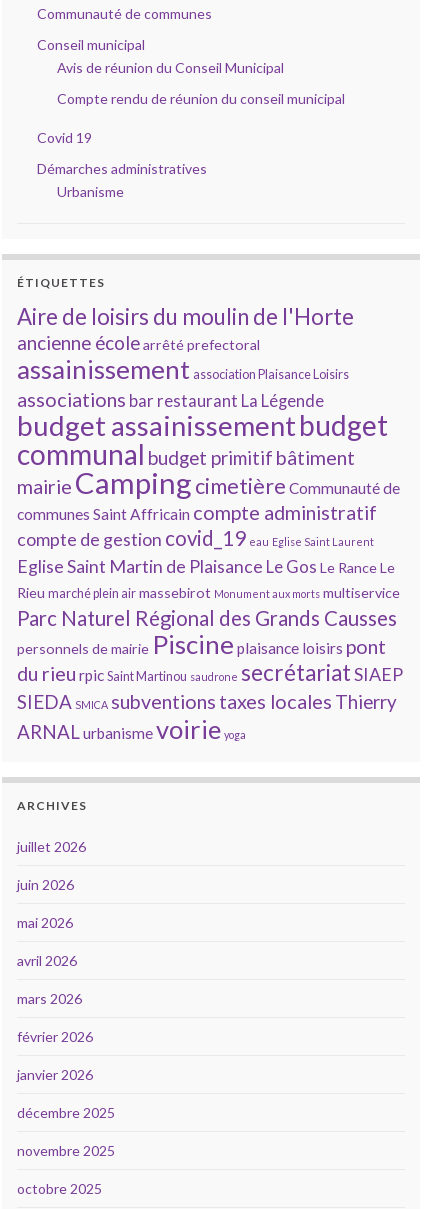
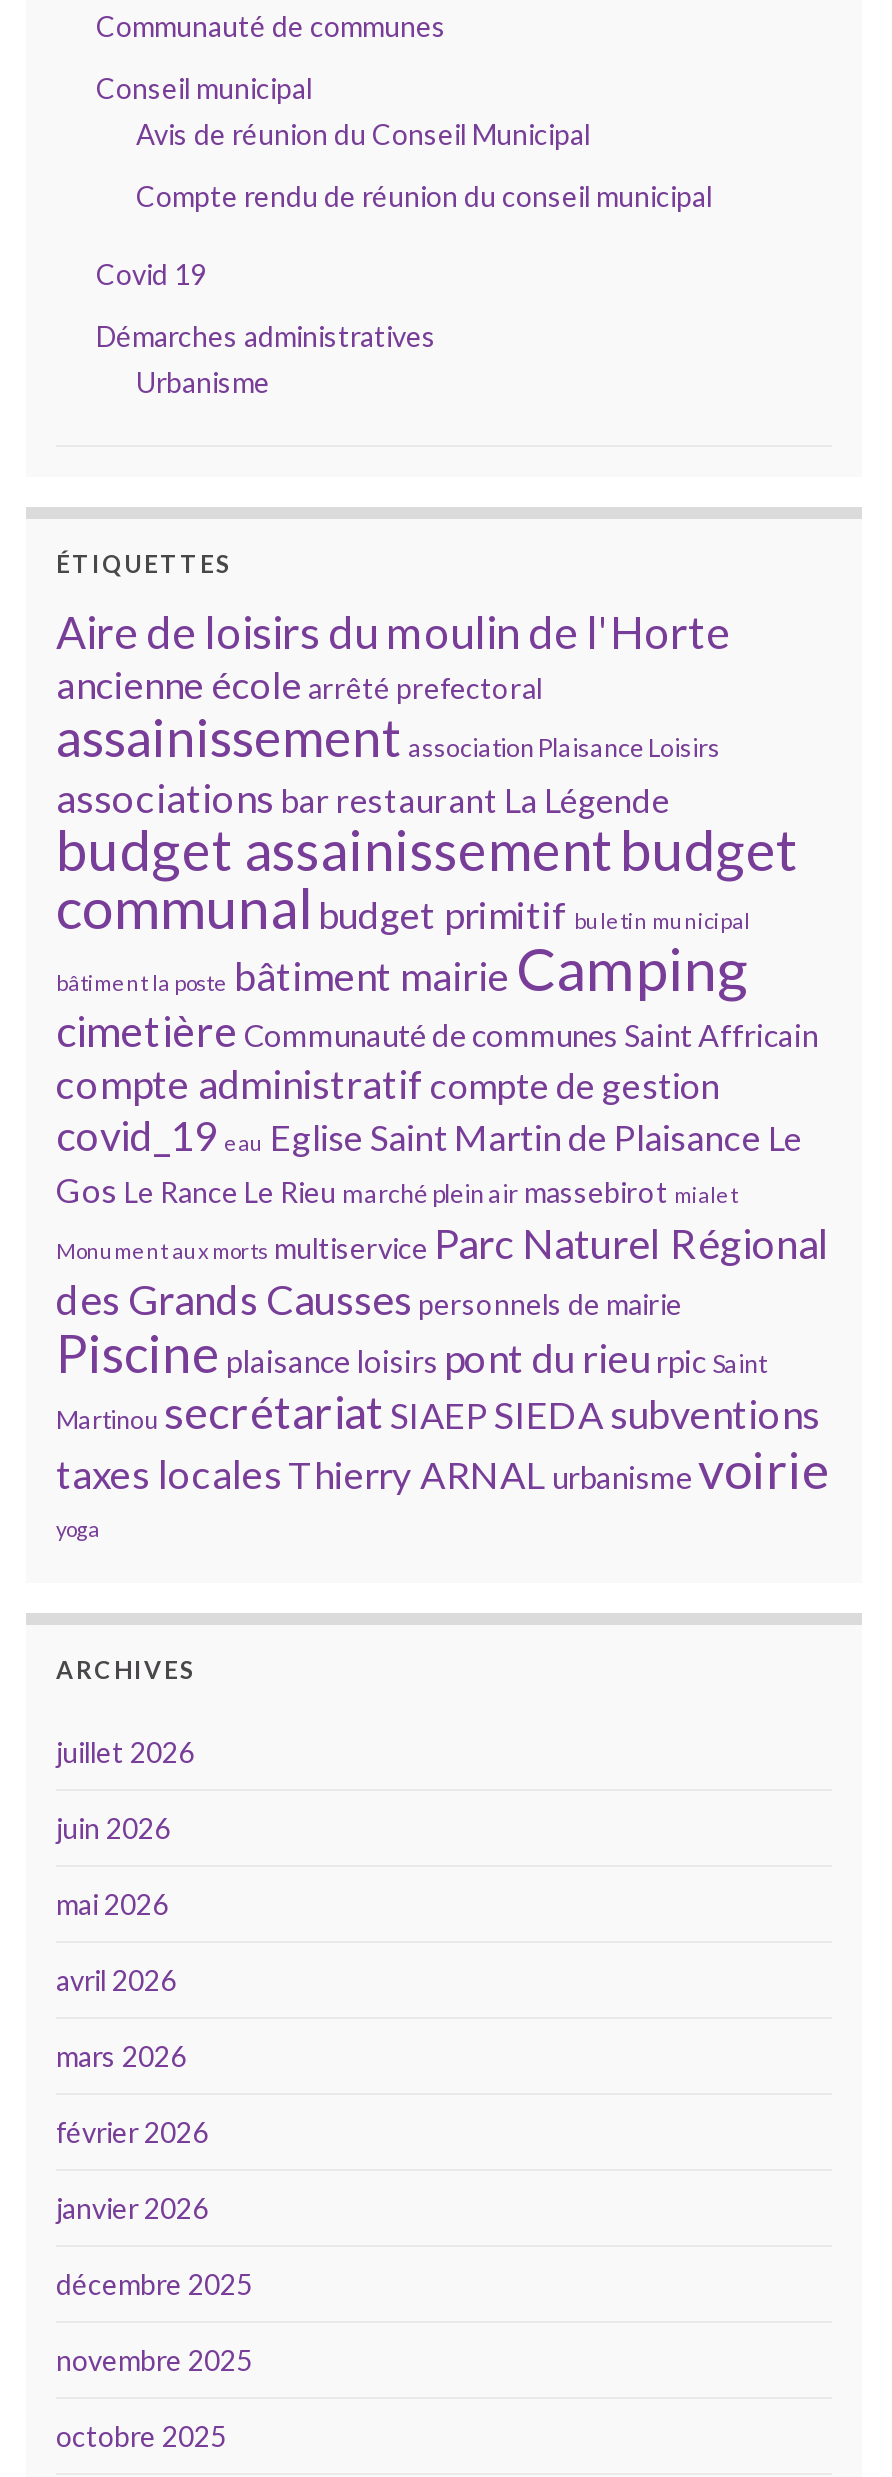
- communal budget primitif bâtiment
- mairie Camping cimetière Communauté de
- communes Saint Affricain compte administratif
- compte de gestion covid_19 eau Eglise Saint Laurent
- Eglise Saint Martin de Plaisance Le Gos Le Rance Le
- Rieu marché plein air massebirot Monument aux morts multiservice
- Parc Naturel Régional des Grands Causses
- personnels de mairie Piscine plaisance loisirs pont
- du rieu rpic Saint Martinou saudrone secrétariat SIAEP
- SIEDA SMICA subventions taxes locales Thierry
- ARNAL urbanisme voirie yoga
+ communal budget primitif buletin municipal
+ bâtiment la poste bâtiment mairie Camping
+ cimetière Communauté de communes Saint Affricain
+ compte administratif compte de gestion
+ covid_19 eau Eglise Saint Martin de Plaisance Le
+ Gos Le Rance Le Rieu marché plein air massebirot mialet
+ Monument aux morts multiservice Parc Naturel Régional
+ des Grands Causses personnels de mairie
+ Piscine plaisance loisirs pont du rieu rpic Saint
+ Martinou secrétariat SIAEP SIEDA subventions
+ taxes locales Thierry ARNAL urbanisme voirie
+ yoga
